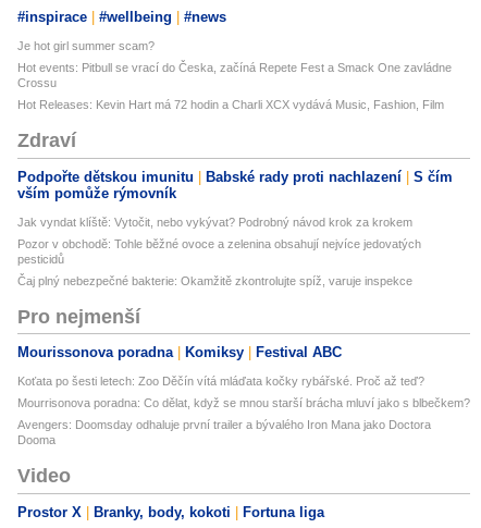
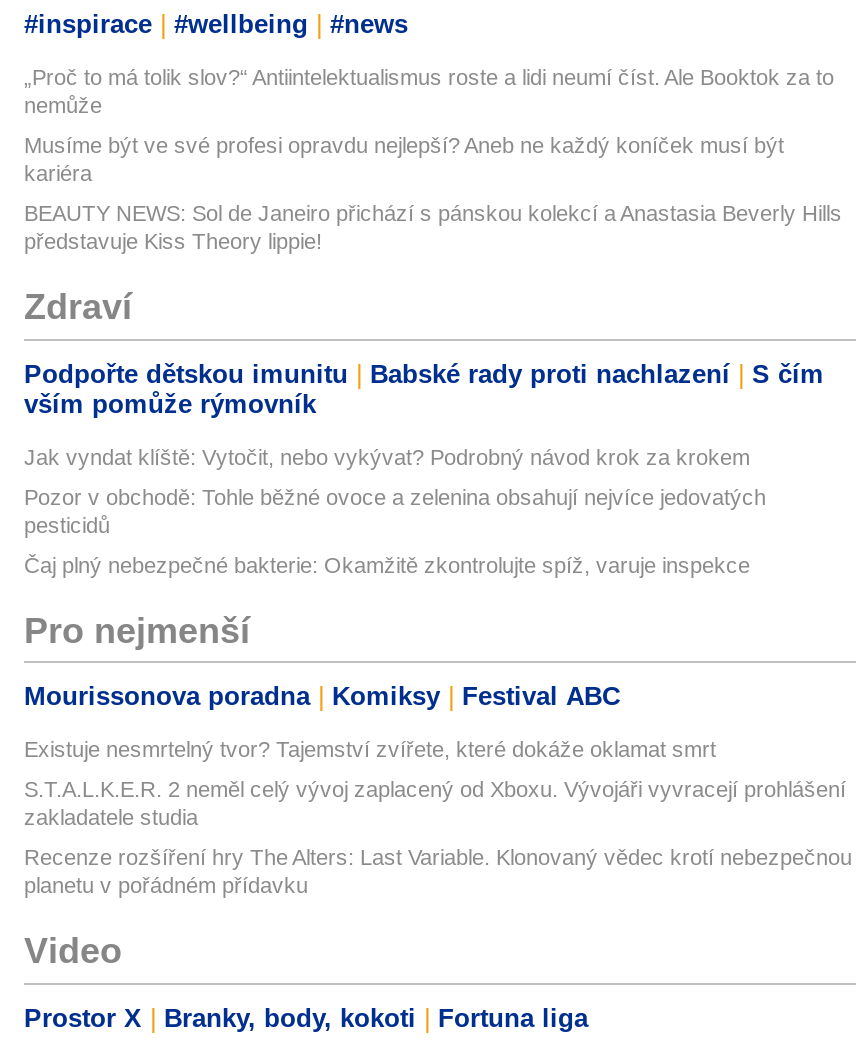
- Je hot girl summer scam?
+ „Proč to má tolik slov?“ Antiintelektualismus roste a lidi neumí číst. Ale Booktok za to
+ nemůže

- Hot events: Pitbull se vrací do Česka, začíná Repete Fest a Smack One zavládne
- Crossu
+ Musíme být ve své profesi opravdu nejlepší? Aneb ne každý koníček musí být
+ kariéra

- Hot Releases: Kevin Hart má 72 hodin a Charli XCX vydává Music, Fashion, Film
+ BEAUTY NEWS: Sol de Janeiro přichází s pánskou kolekcí a Anastasia Beverly Hills
+ představuje Kiss Theory lippie!

- Koťata po šesti letech: Zoo Děčín vítá mláďata kočky rybářské. Proč až teď?
+ Existuje nesmrtelný tvor? Tajemství zvířete, které dokáže oklamat smrt

- Mourrisonova poradna: Co dělat, když se mnou starší brácha mluví jako s blbečkem?
+ S.T.A.L.K.E.R. 2 neměl celý vývoj zaplacený od Xboxu. Vývojáři vyvracejí prohlášení
+ zakladatele studia

- Avengers: Doomsday odhaluje první trailer a bývalého Iron Mana jako Doctora
- Dooma
+ Recenze rozšíření hry The Alters: Last Variable. Klonovaný vědec krotí nebezpečnou
+ planetu v pořádném přídavku
